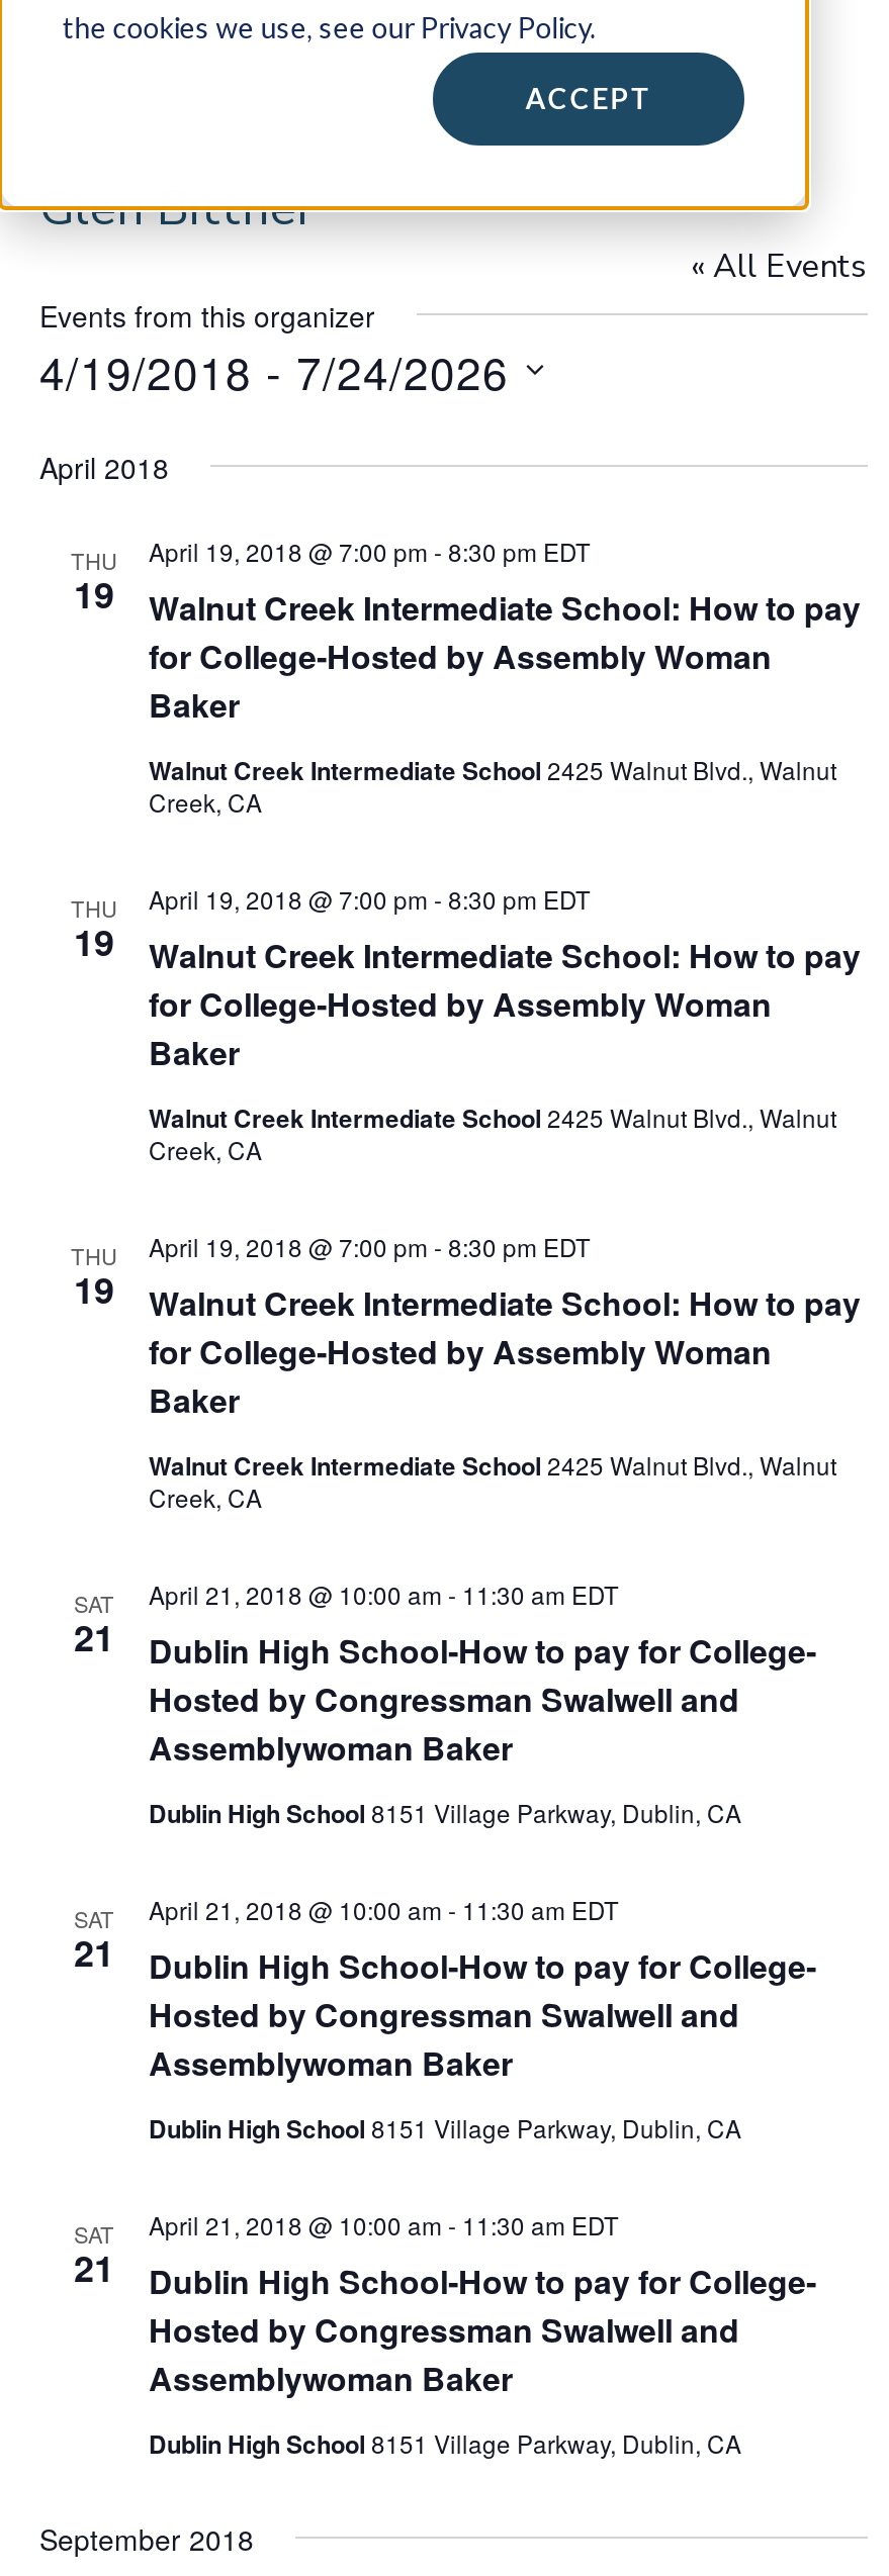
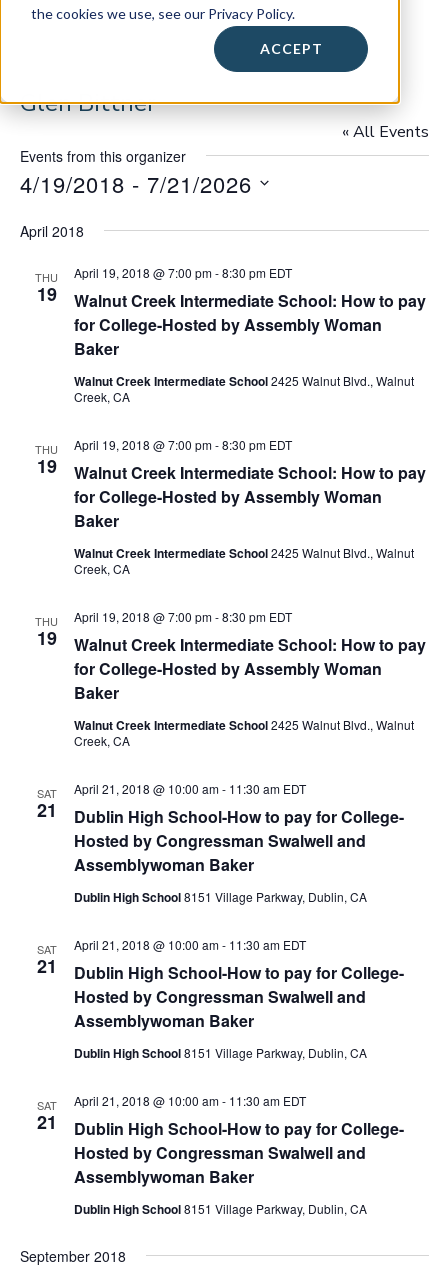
- 4/19/2018 - 7/24/2026
+ 4/19/2018 - 7/21/2026
